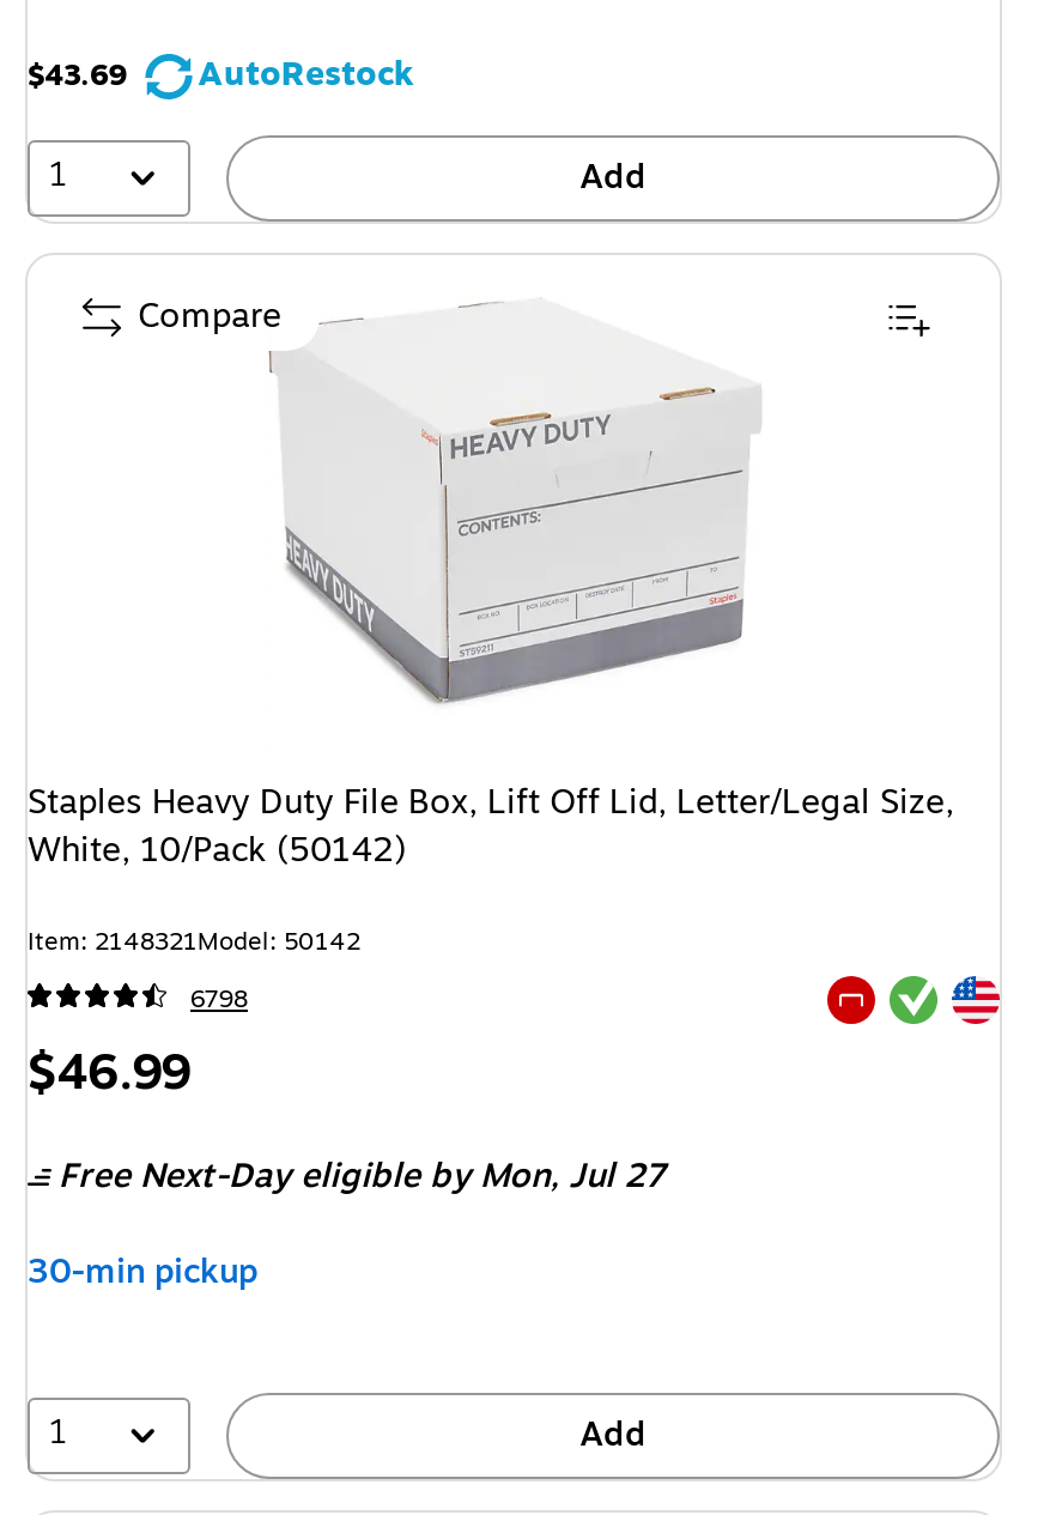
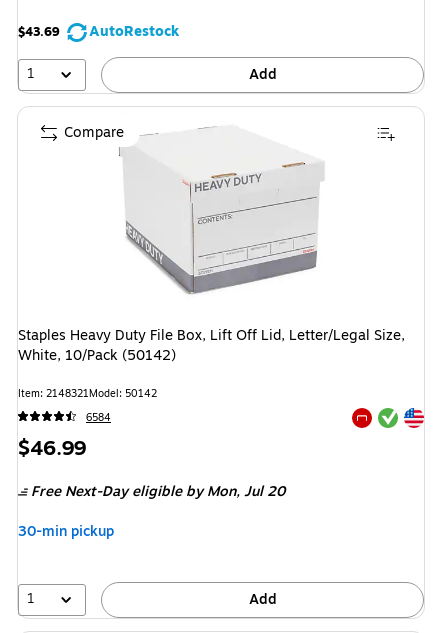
- 6798
+ 6584

- Free Next-Day eligible by Mon, Jul 27
+ Free Next-Day eligible by Mon, Jul 20
